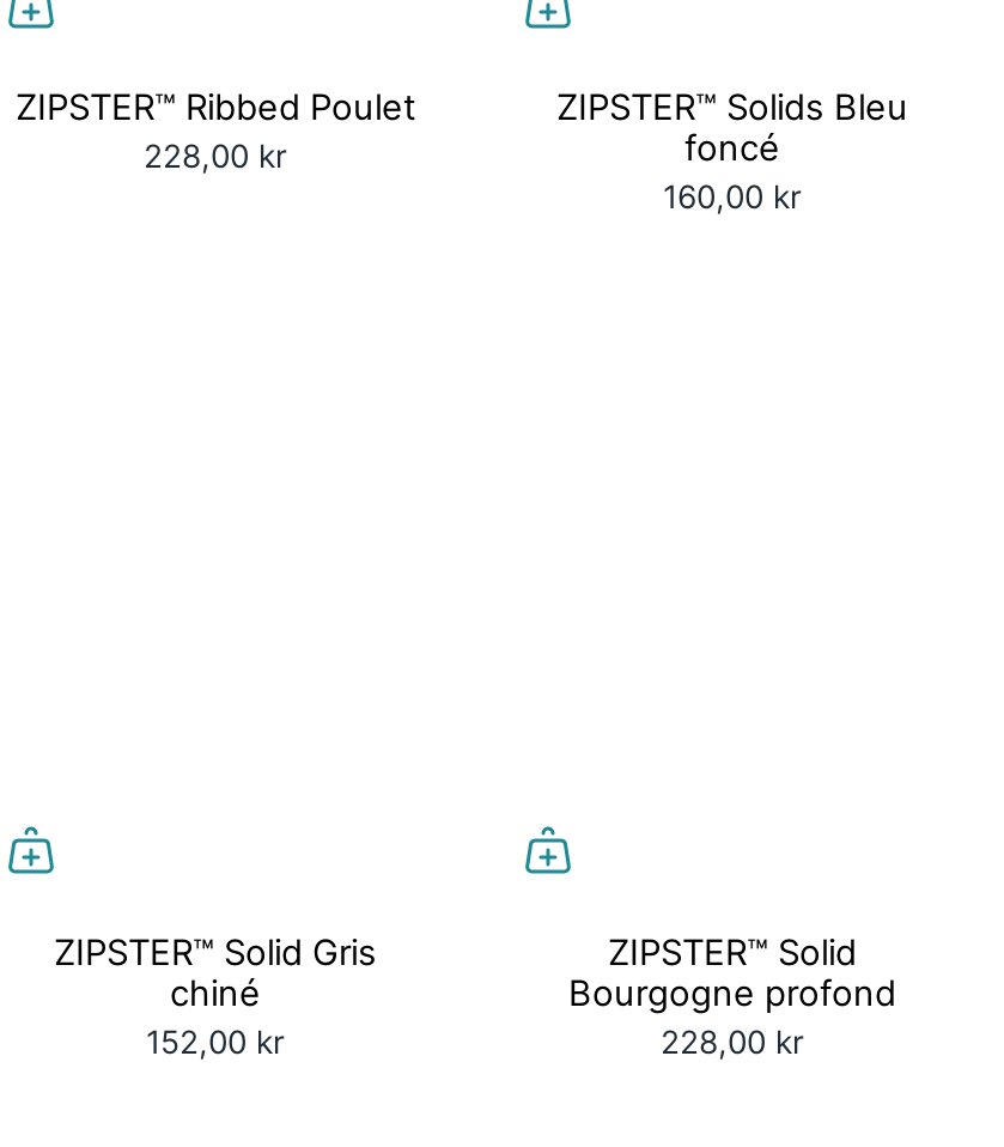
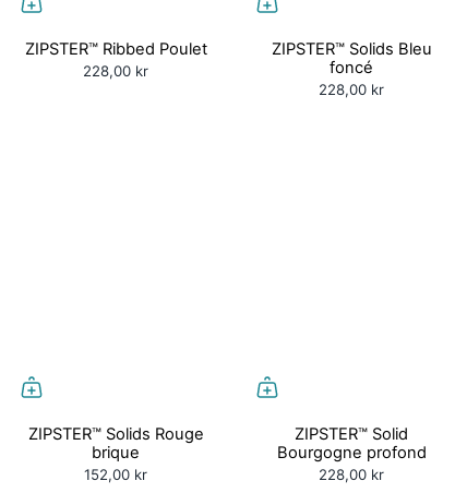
- 160,00 kr
+ 228,00 kr

- ZIPSTER™ Solid Gris
- chiné
+ ZIPSTER™ Solids Rouge
+ brique
